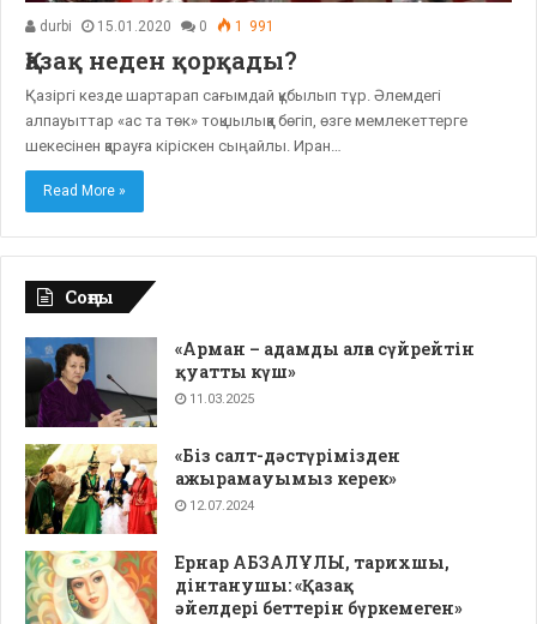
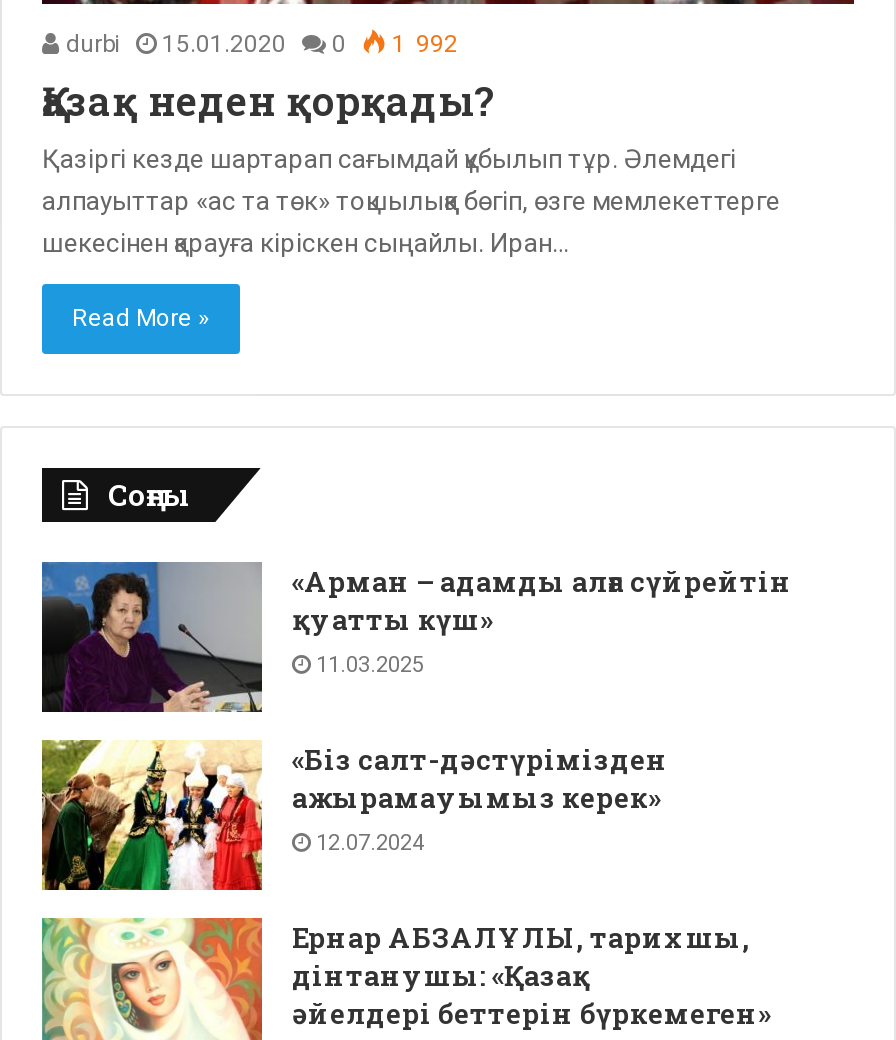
- durbi 15.01.2020 0 1 991
+ durbi 15.01.2020 0 1 992
